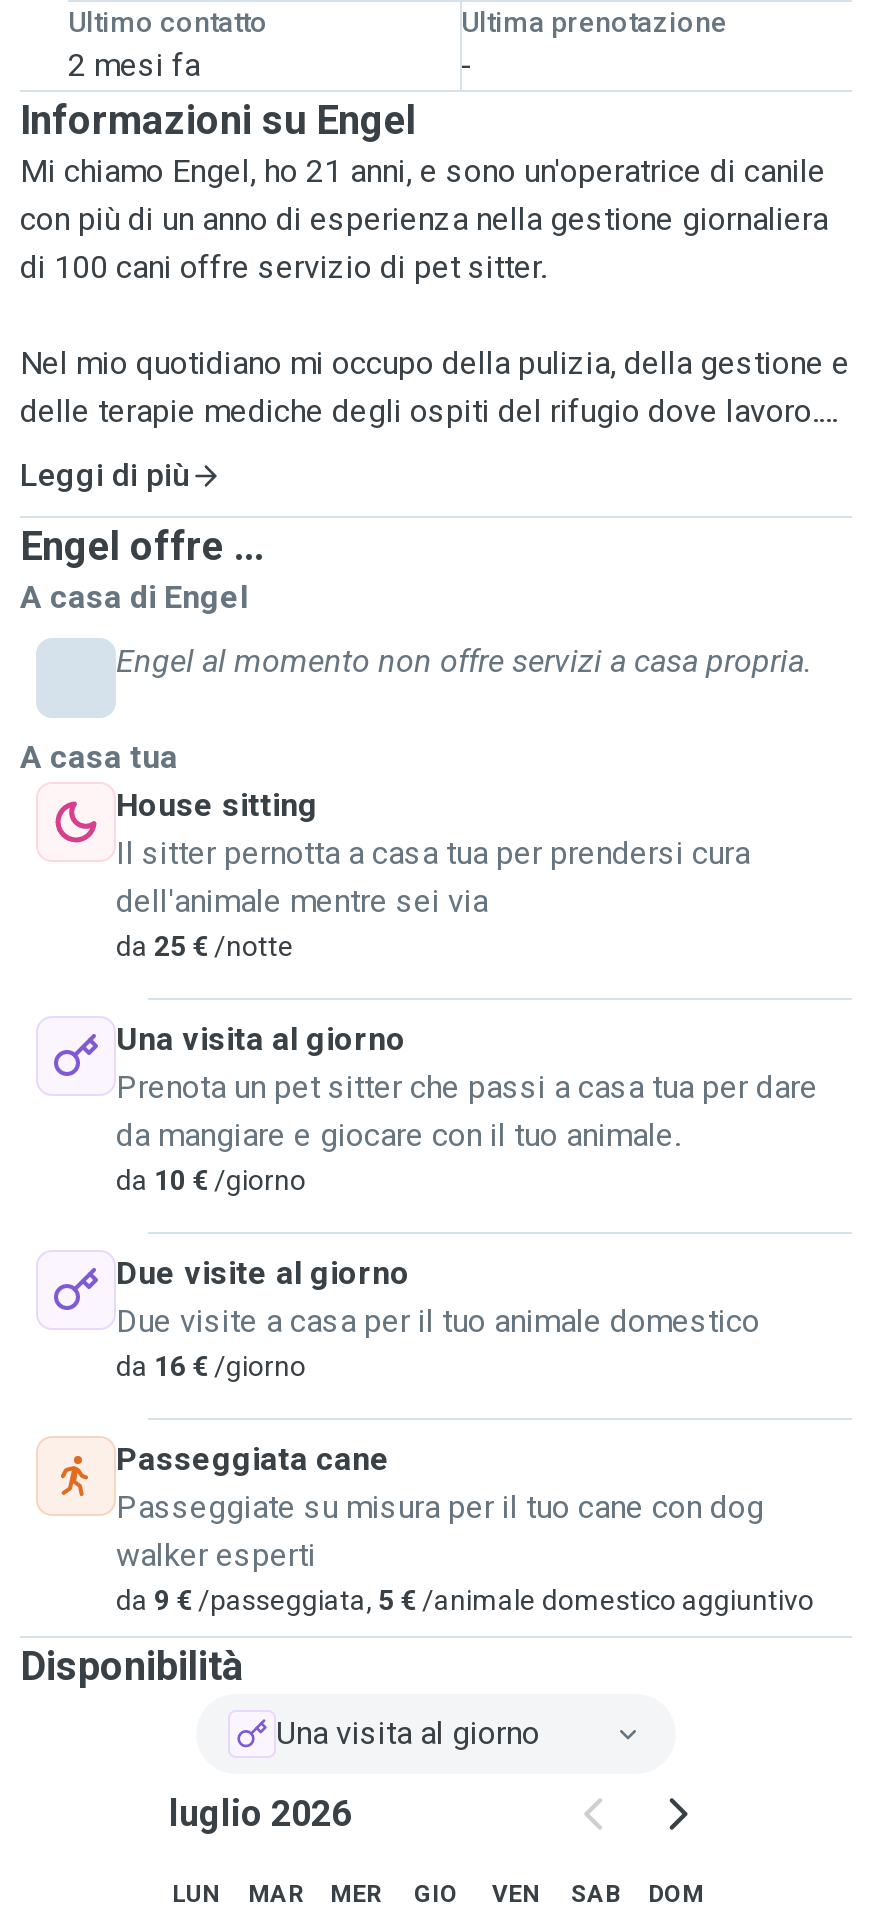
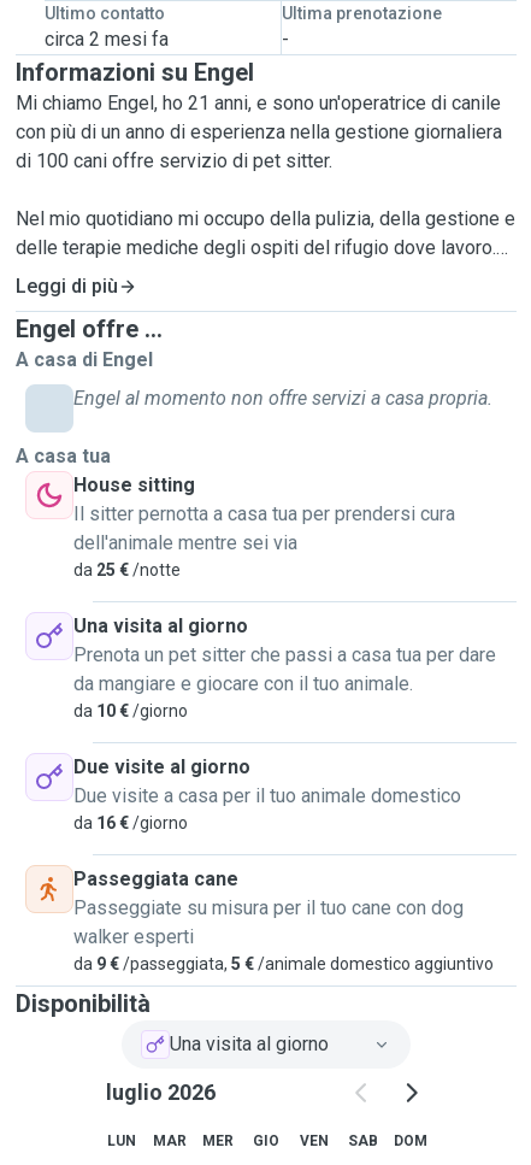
- 2 mesi fa
+ circa 2 mesi fa
